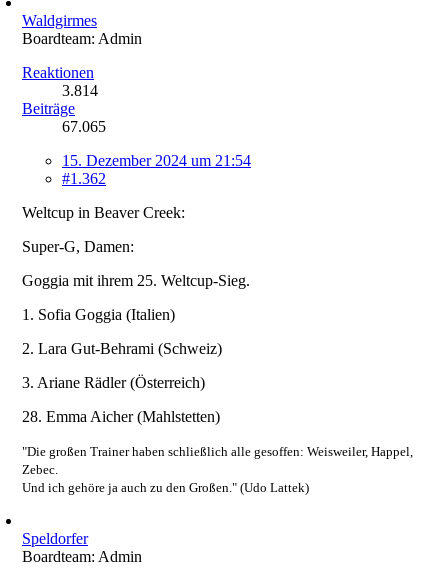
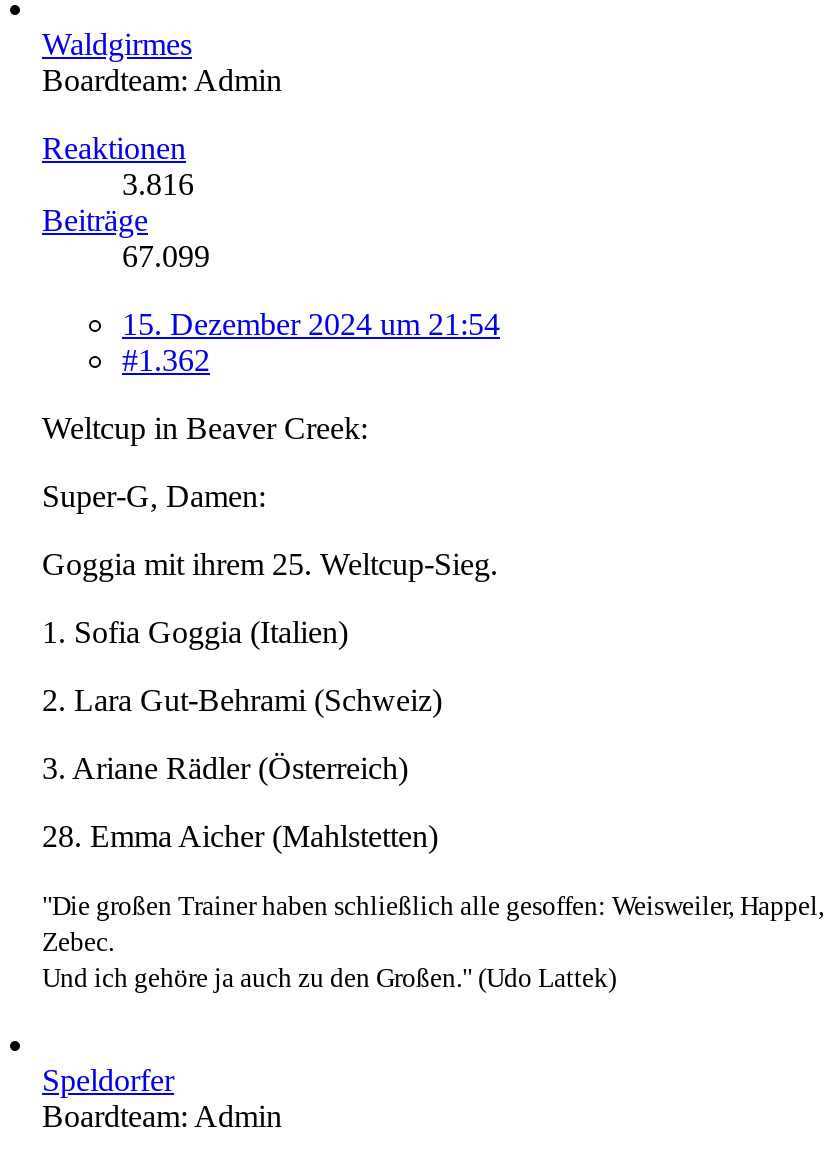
- 3.814
+ 3.816

- 67.065
+ 67.099
